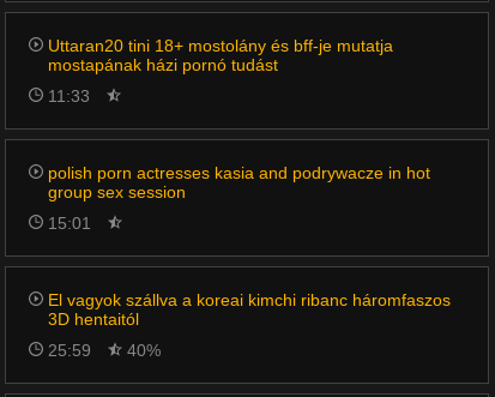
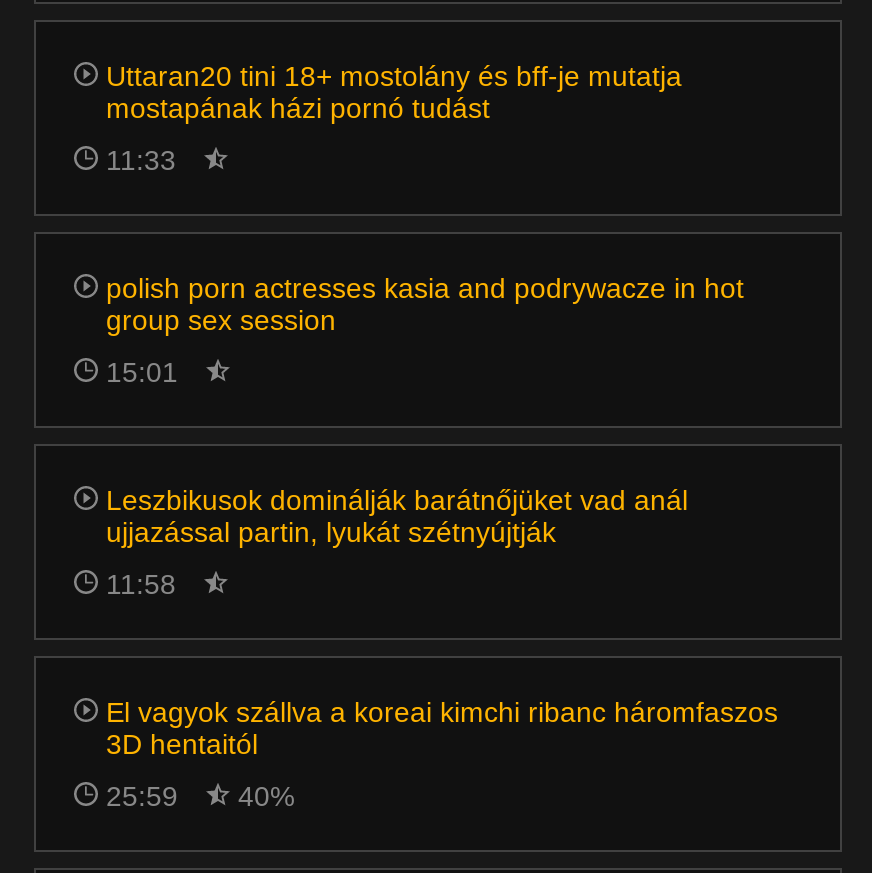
+ Leszbikusok dominálják barátnőjüket vad anál
+ ujjazással partin, lyukát szétnyújtják
+ 11:58
